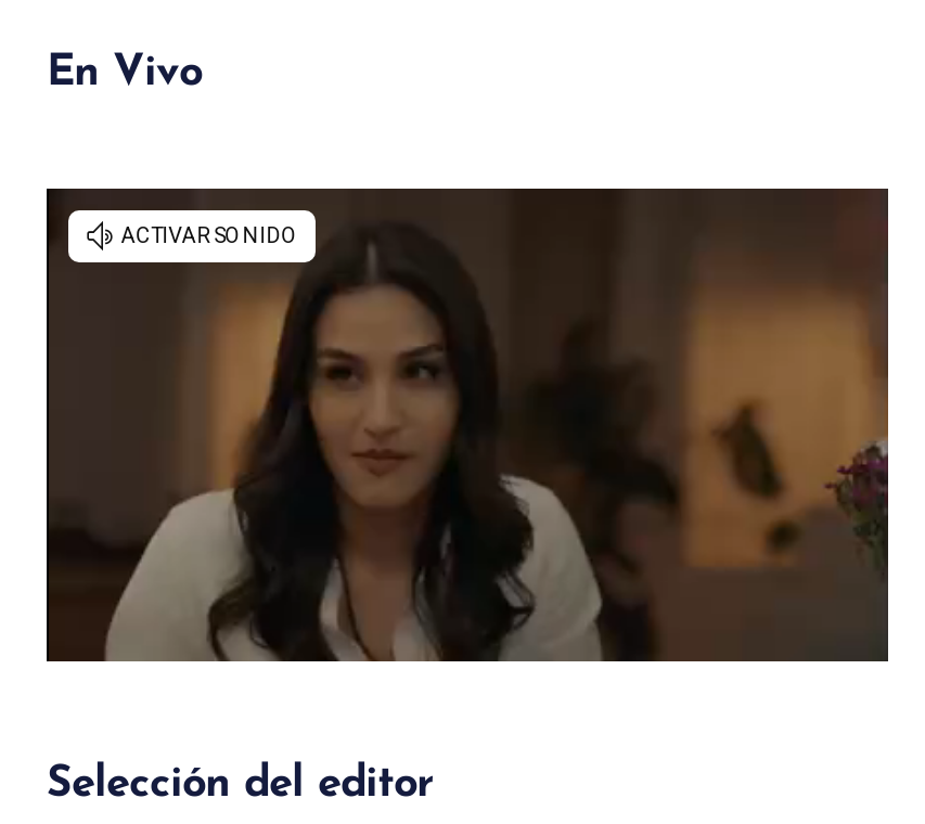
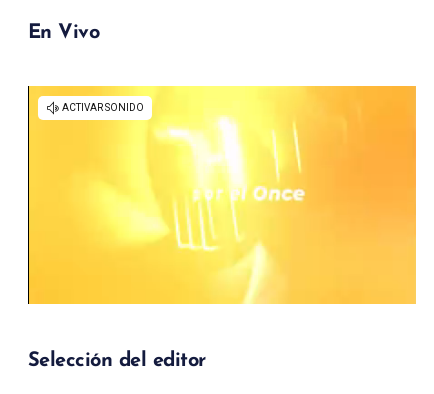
- [image]
+ [image]
